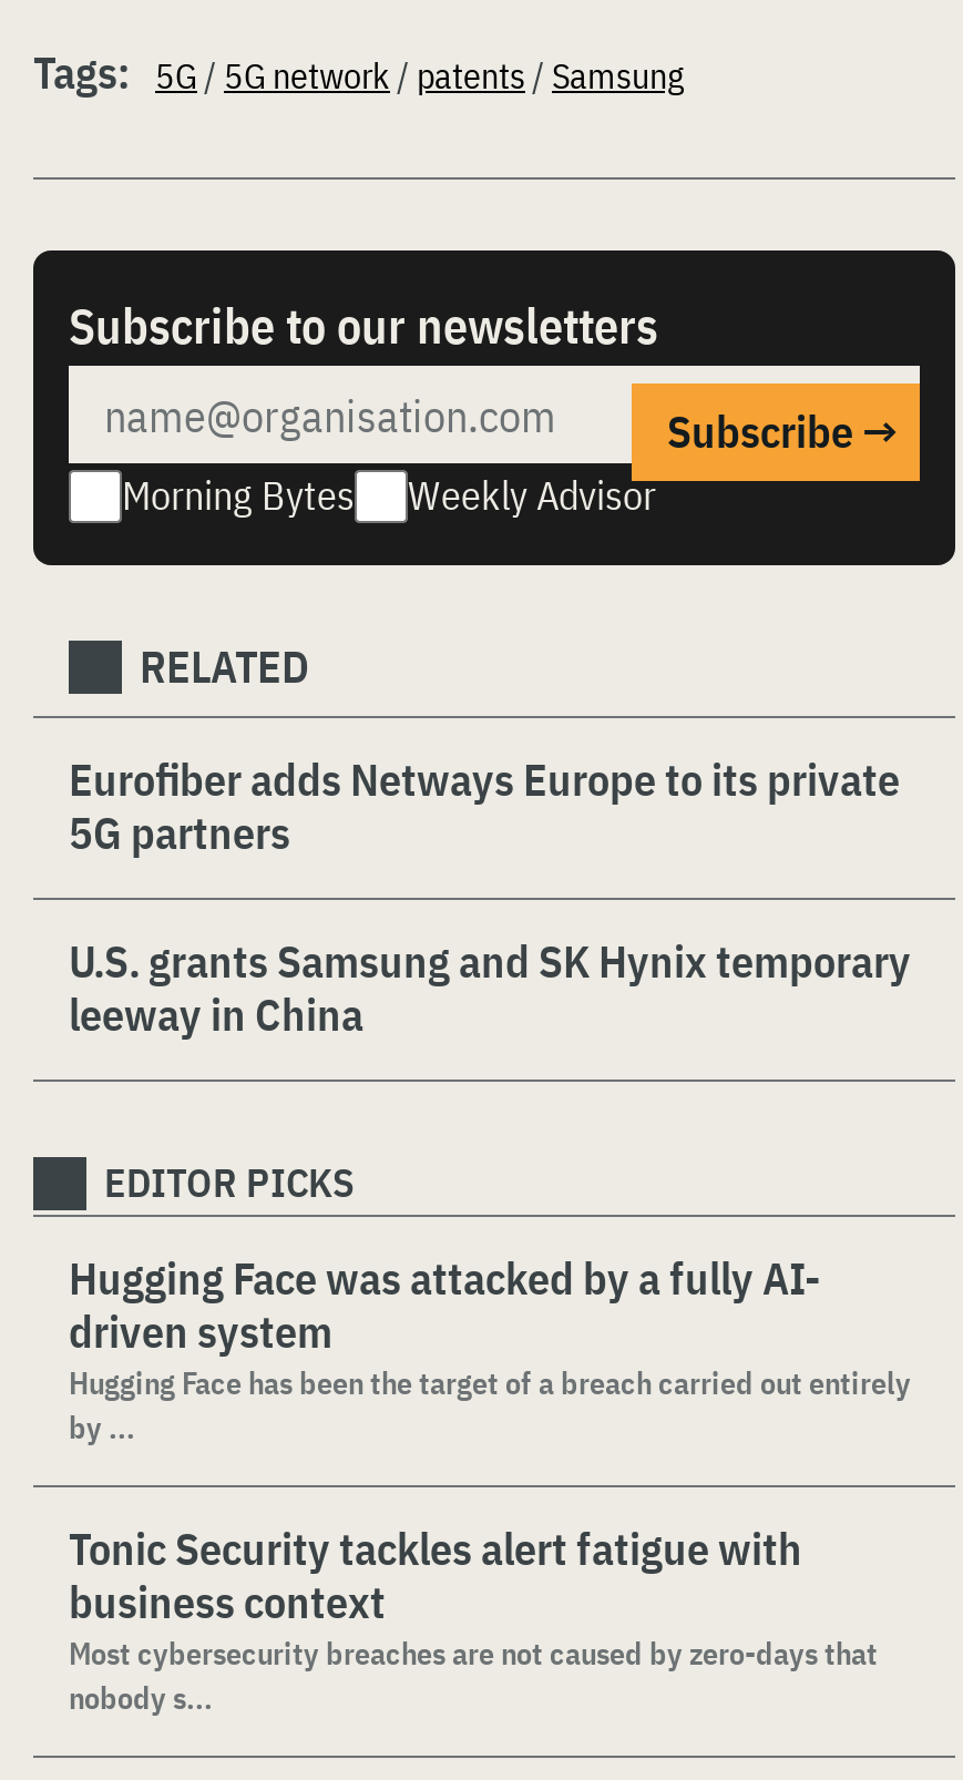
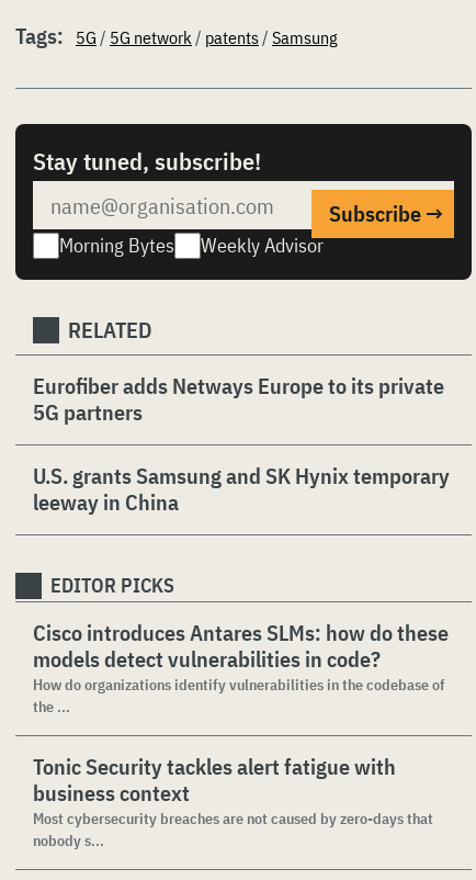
- Subscribe to our newsletters
+ Stay tuned, subscribe!

- Hugging Face was attacked by a fully AI-
- driven system
- Hugging Face has been the target of a breach carried out entirely
- by ...
+ Cisco introduces Antares SLMs: how do these
+ models detect vulnerabilities in code?
+ How do organizations identify vulnerabilities in the codebase of
+ the ...
